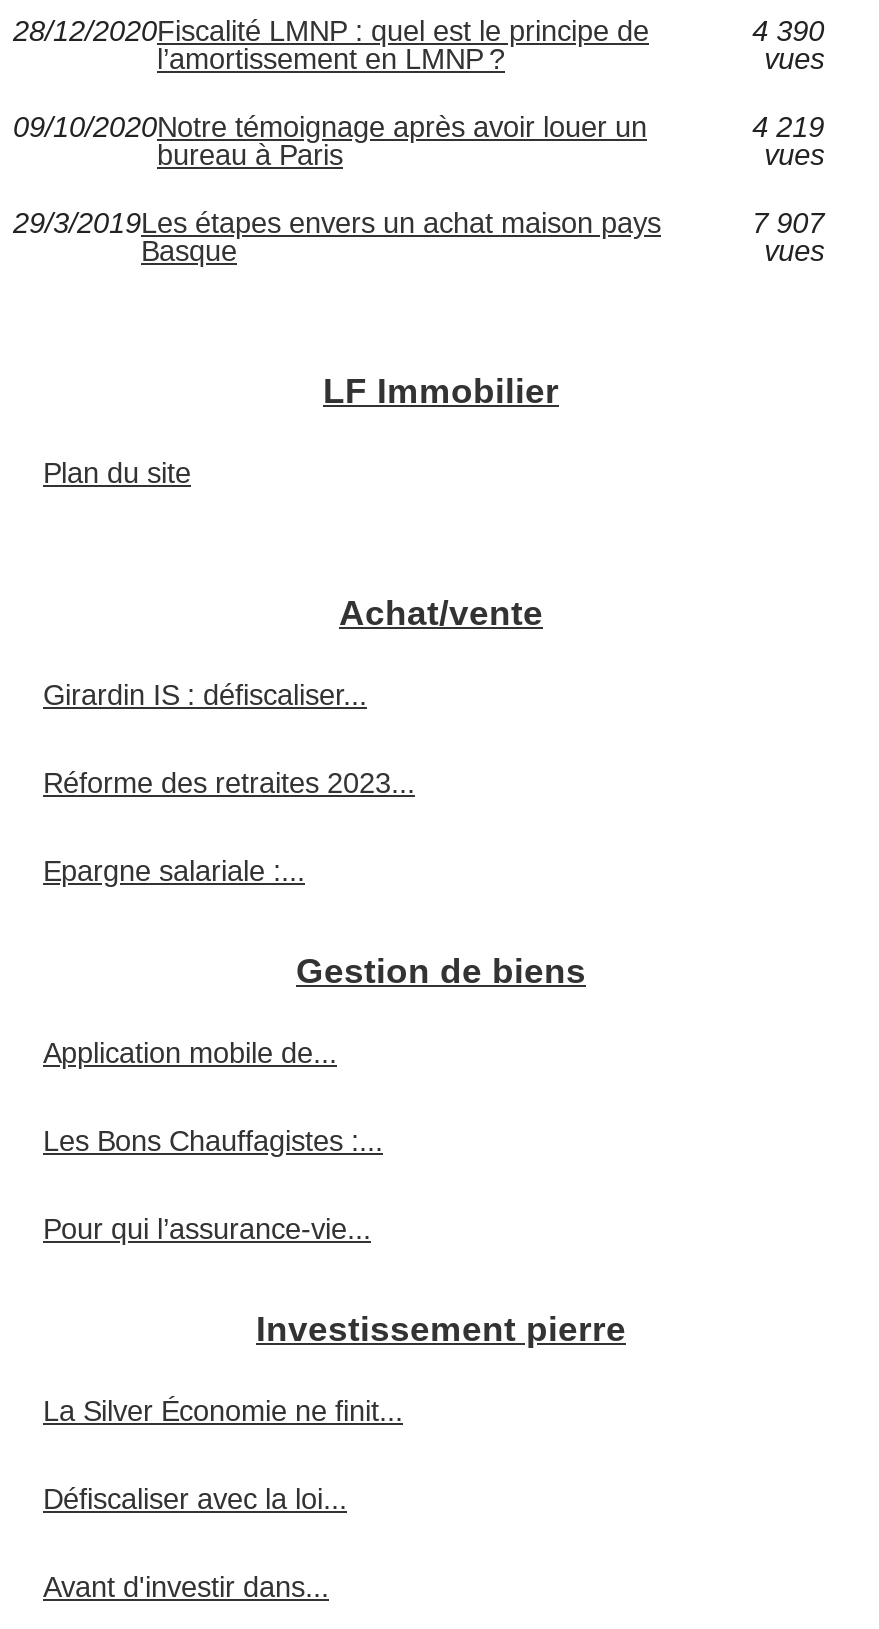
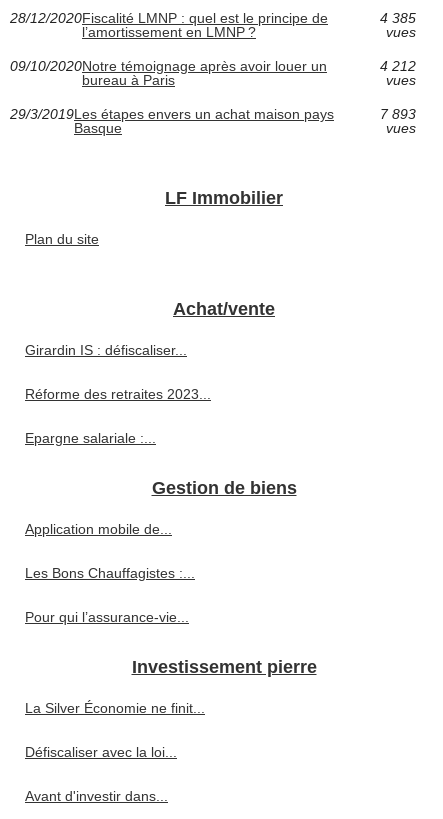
- 4 390
+ 4 385

- 4 219
+ 4 212

- 7 907
+ 7 893
